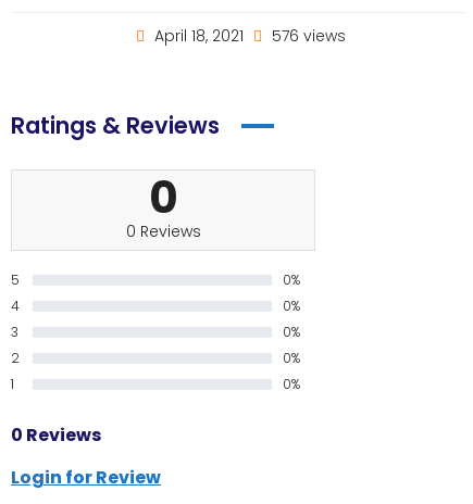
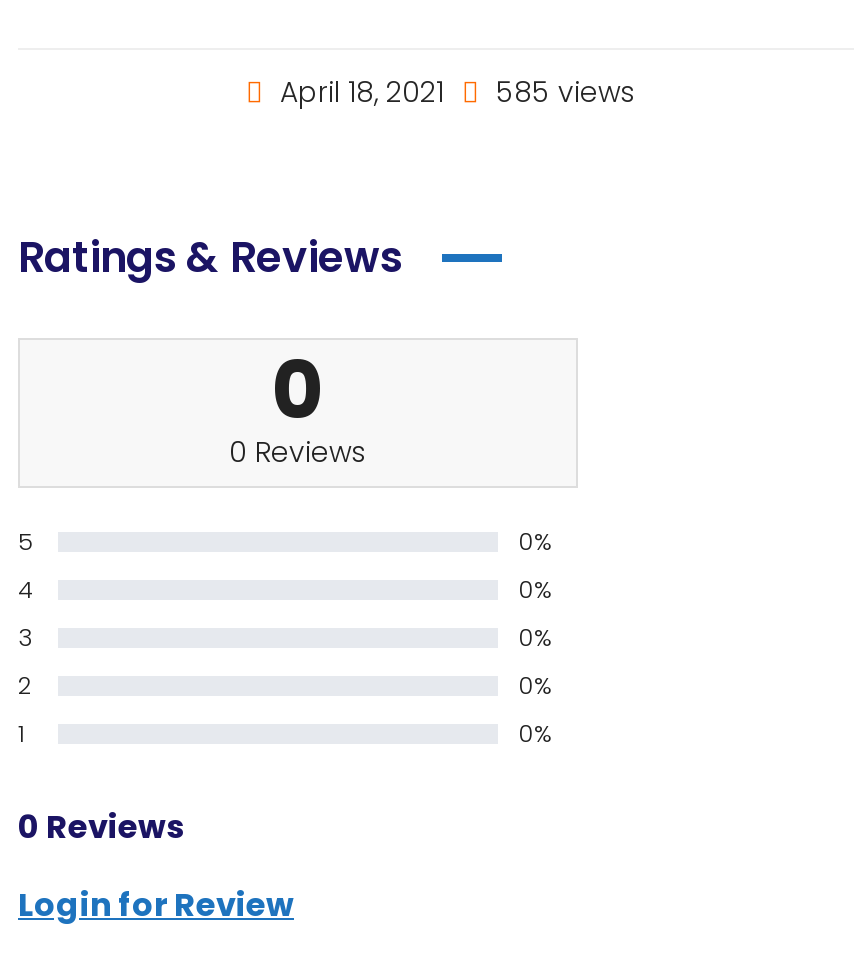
- April 18, 2021 576 views
+ April 18, 2021 585 views
